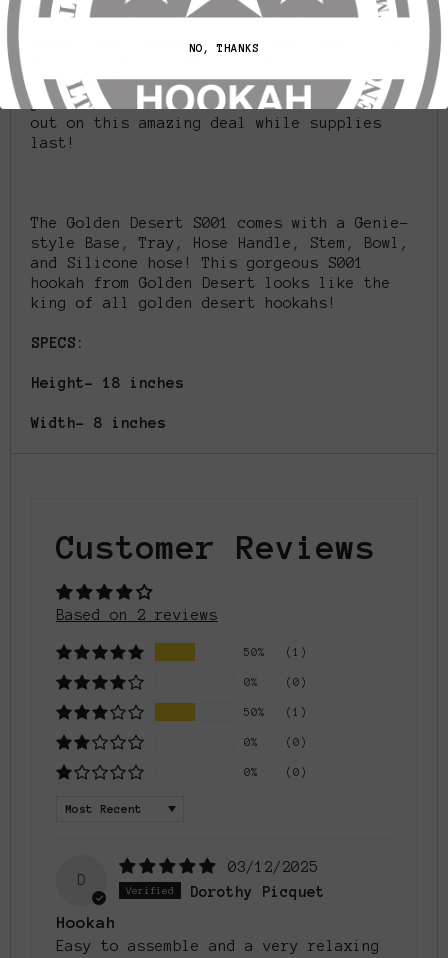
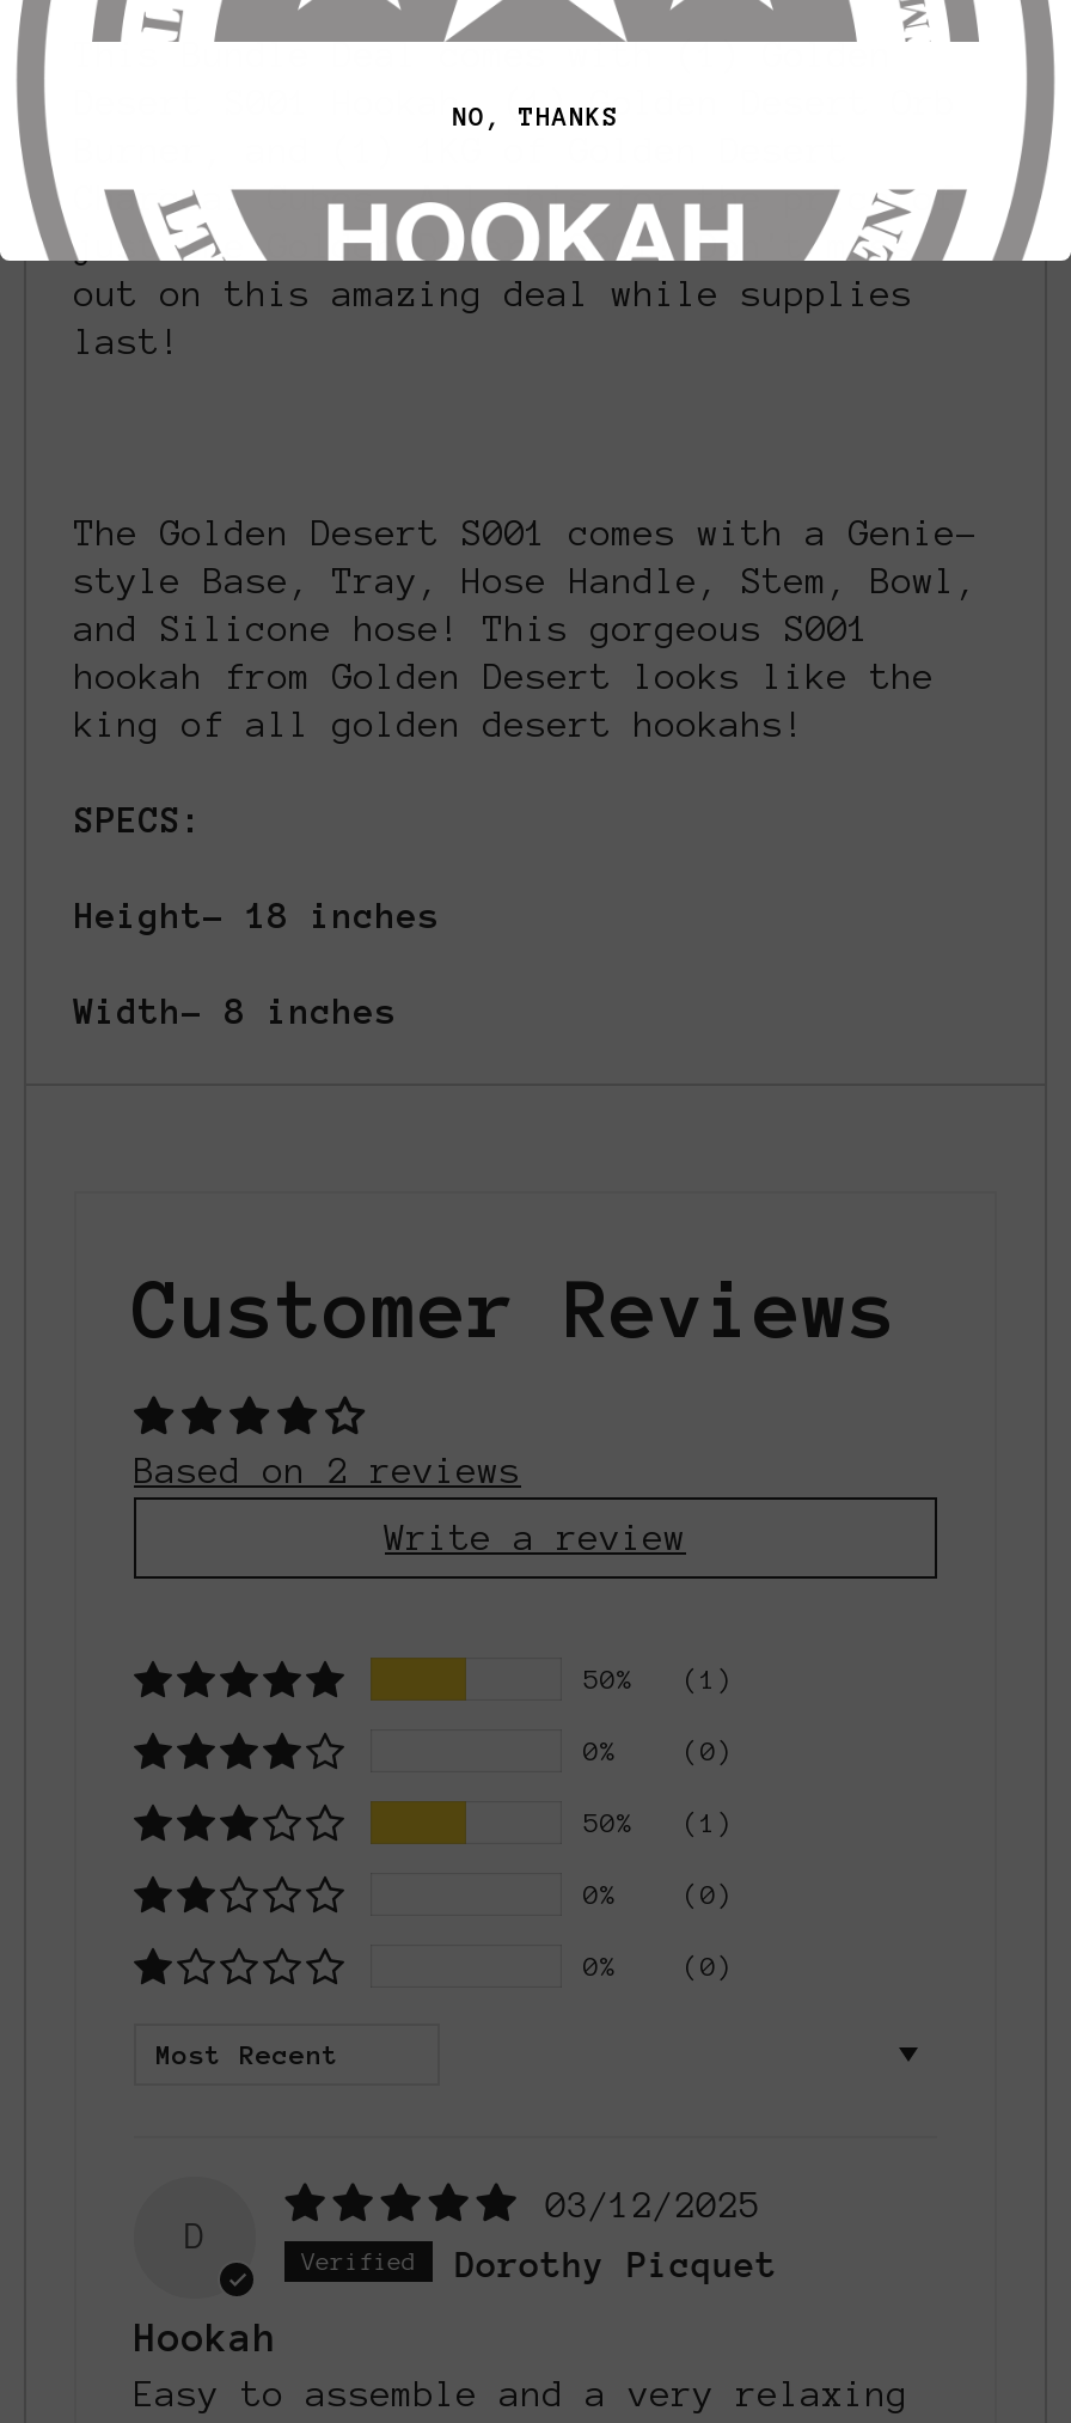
+ Write a review
